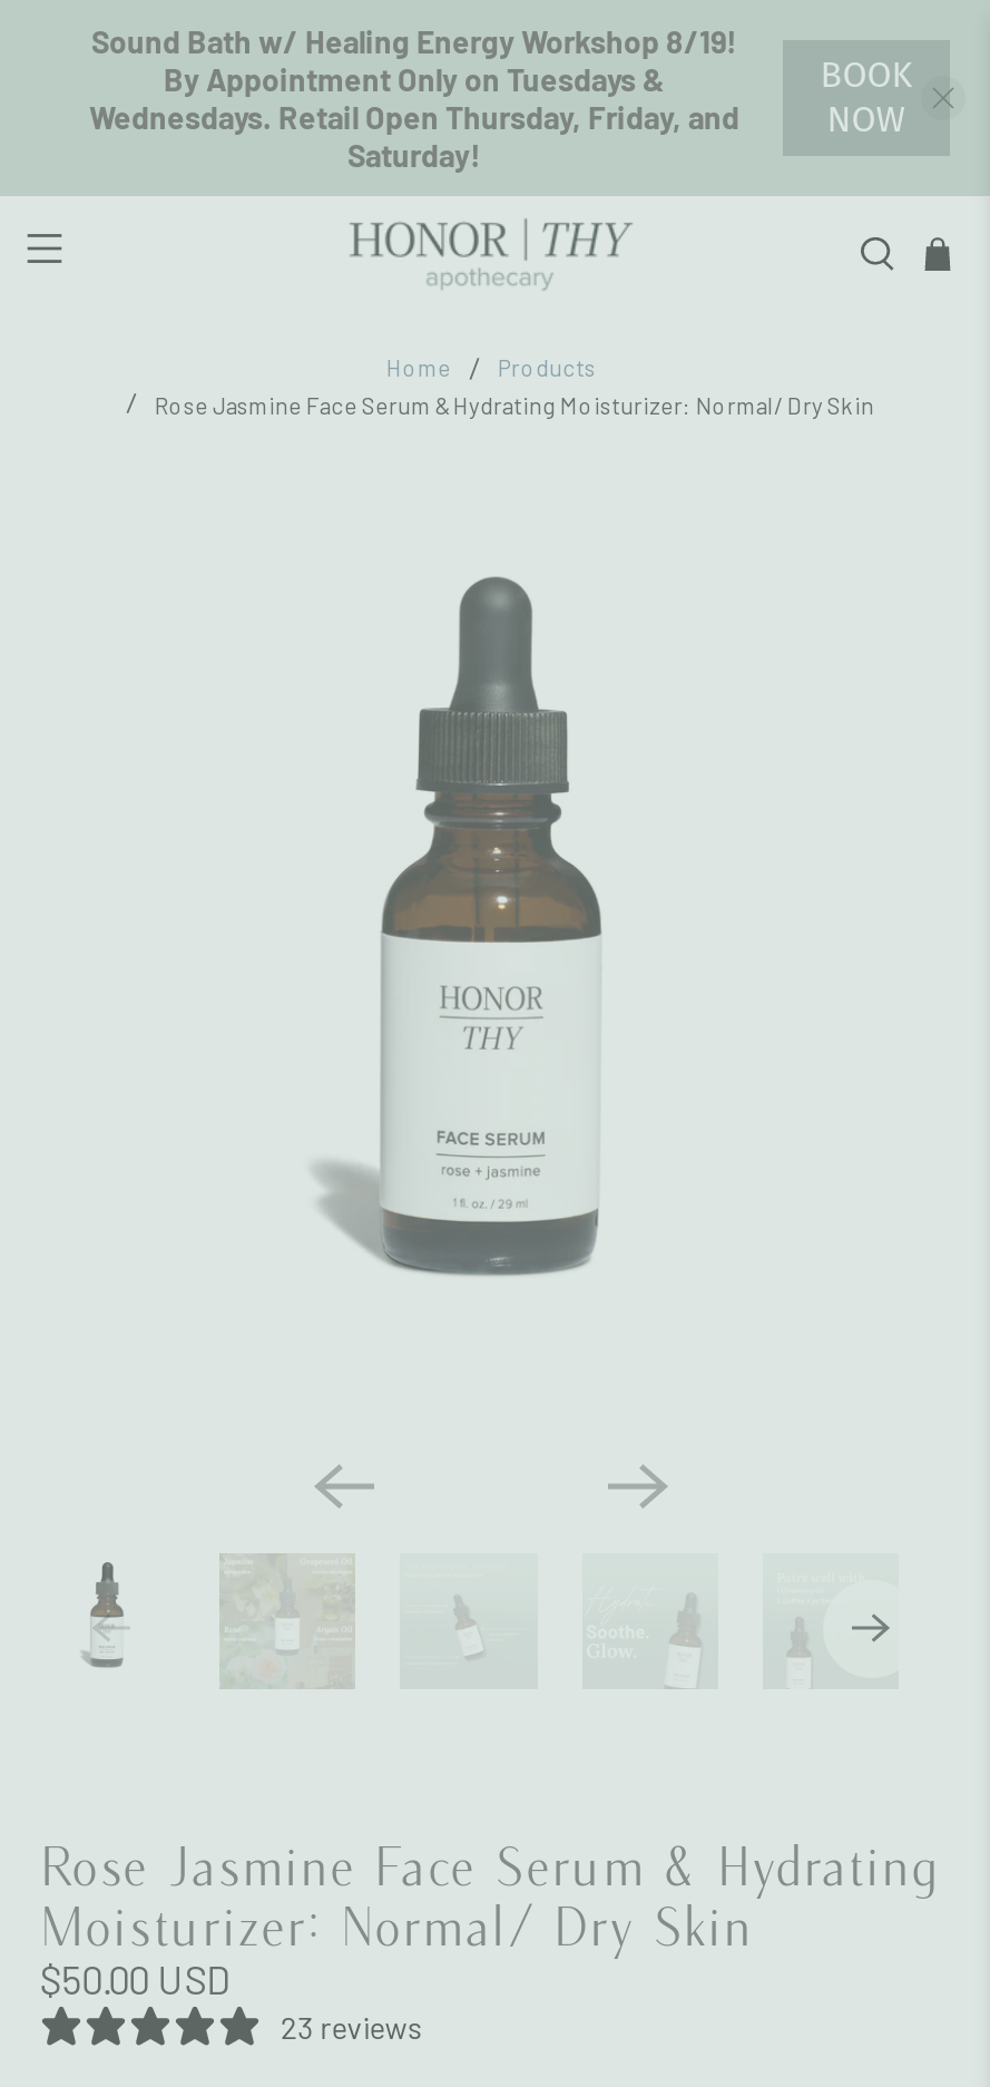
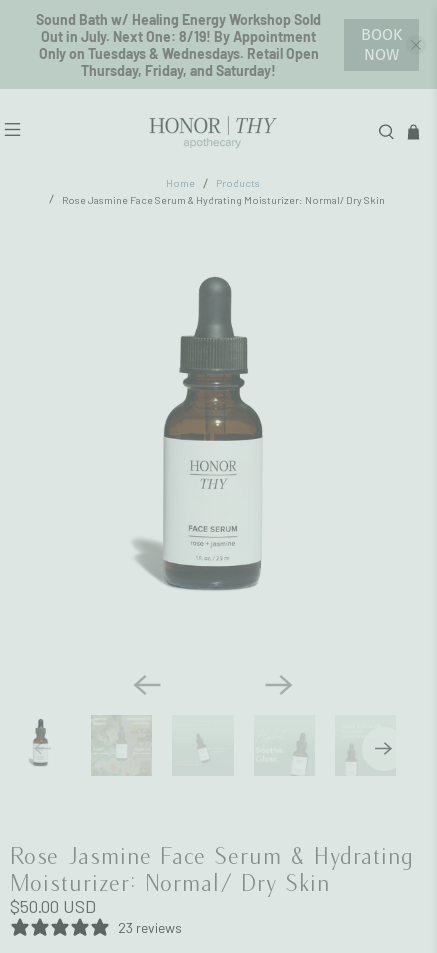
- Sound Bath w/ Healing Energy Workshop 8/19!
- By Appointment Only on Tuesdays &
- Wednesdays. Retail Open Thursday, Friday, and
- Saturday!
+ Sound Bath w/ Healing Energy Workshop Sold
+ Out in July. Next One: 8/19! By Appointment
+ Only on Tuesdays & Wednesdays. Retail Open
+ Thursday, Friday, and Saturday!
